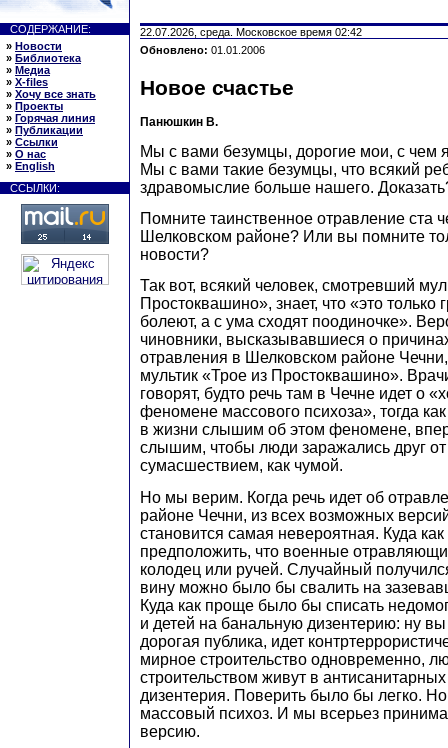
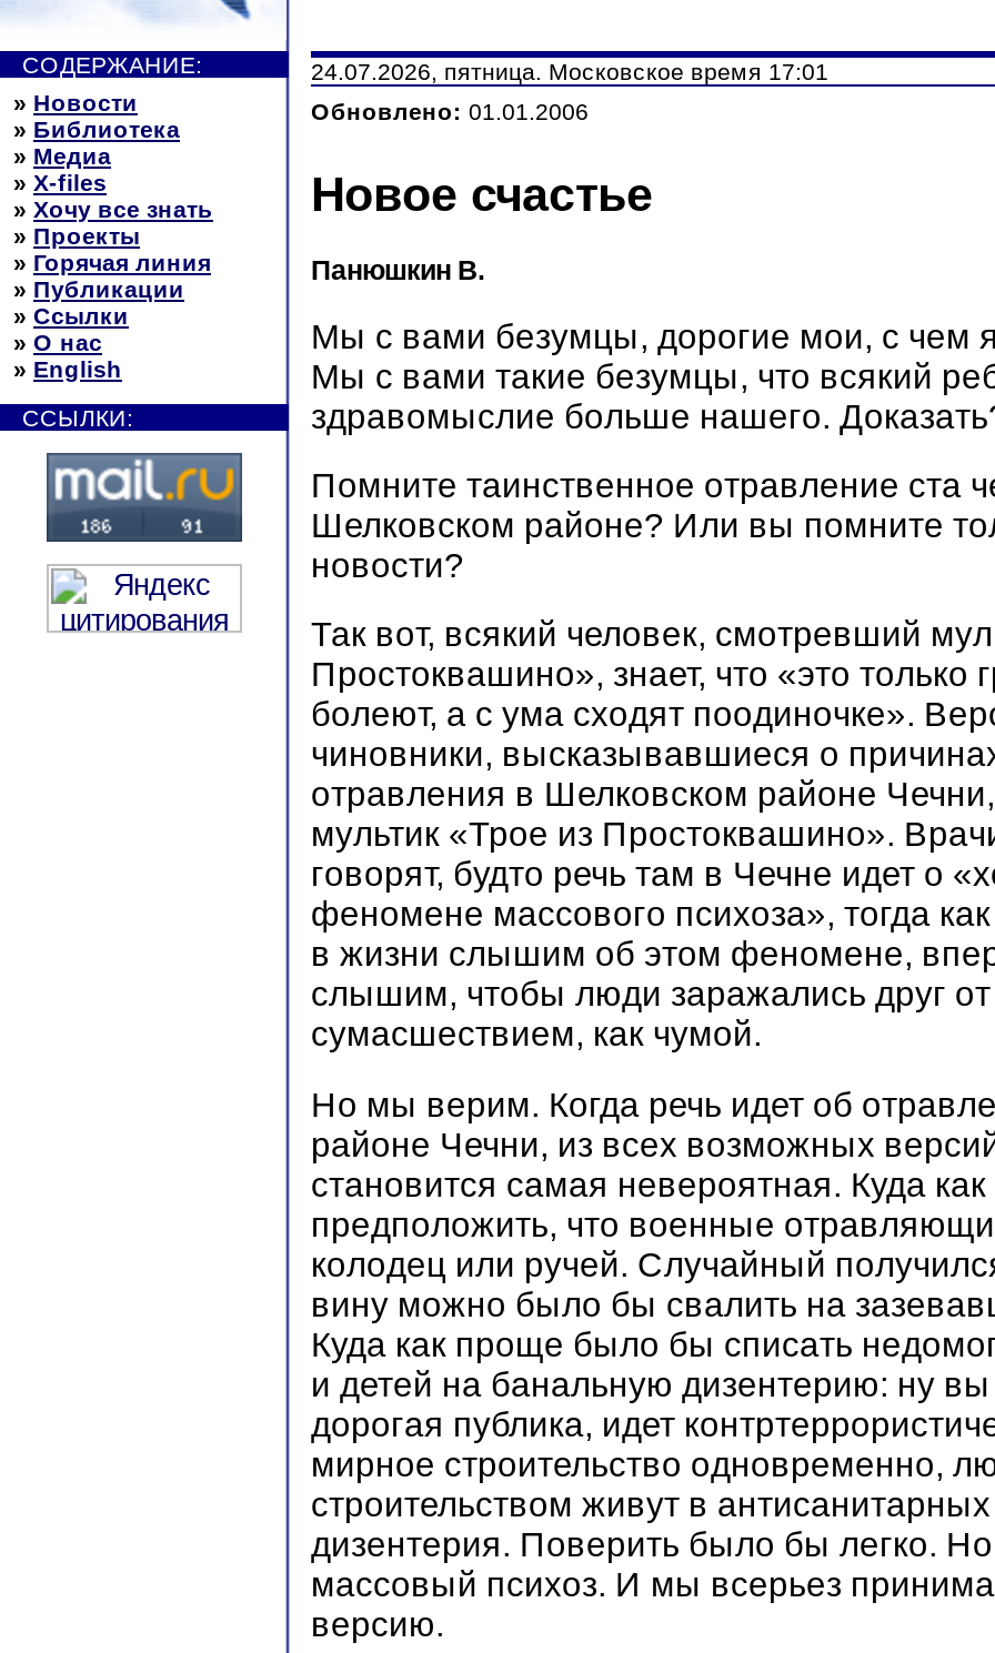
- 22.07.2026, среда. Московское время 02:42
+ 24.07.2026, пятница. Московское время 17:01
